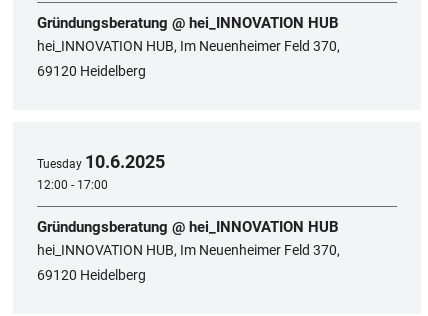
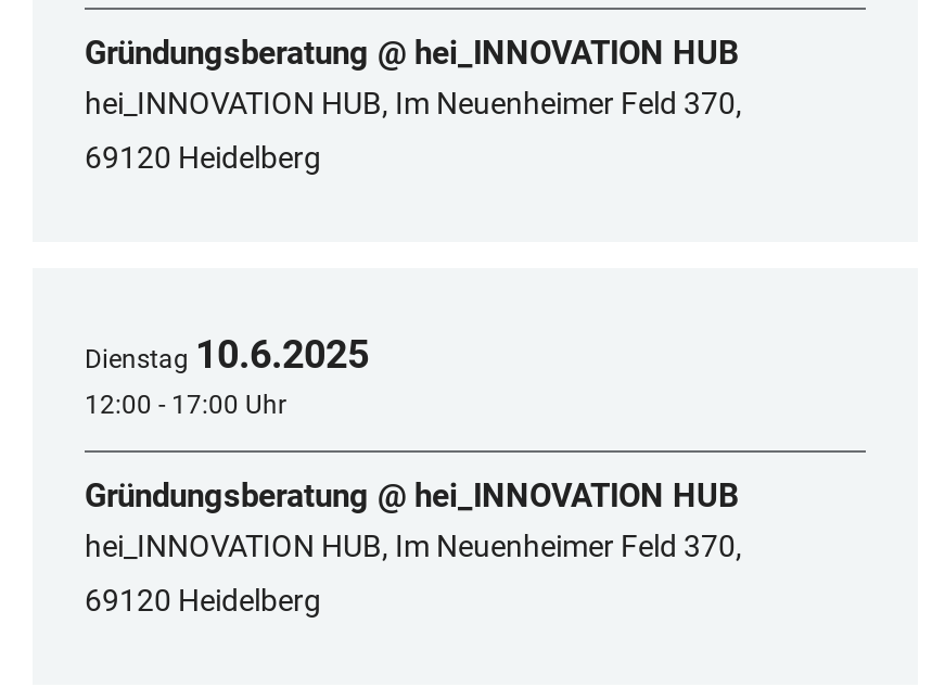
- Tuesday 10.6.2025
- 12:00 - 17:00
+ Dienstag 10.6.2025
+ 12:00 - 17:00 Uhr
